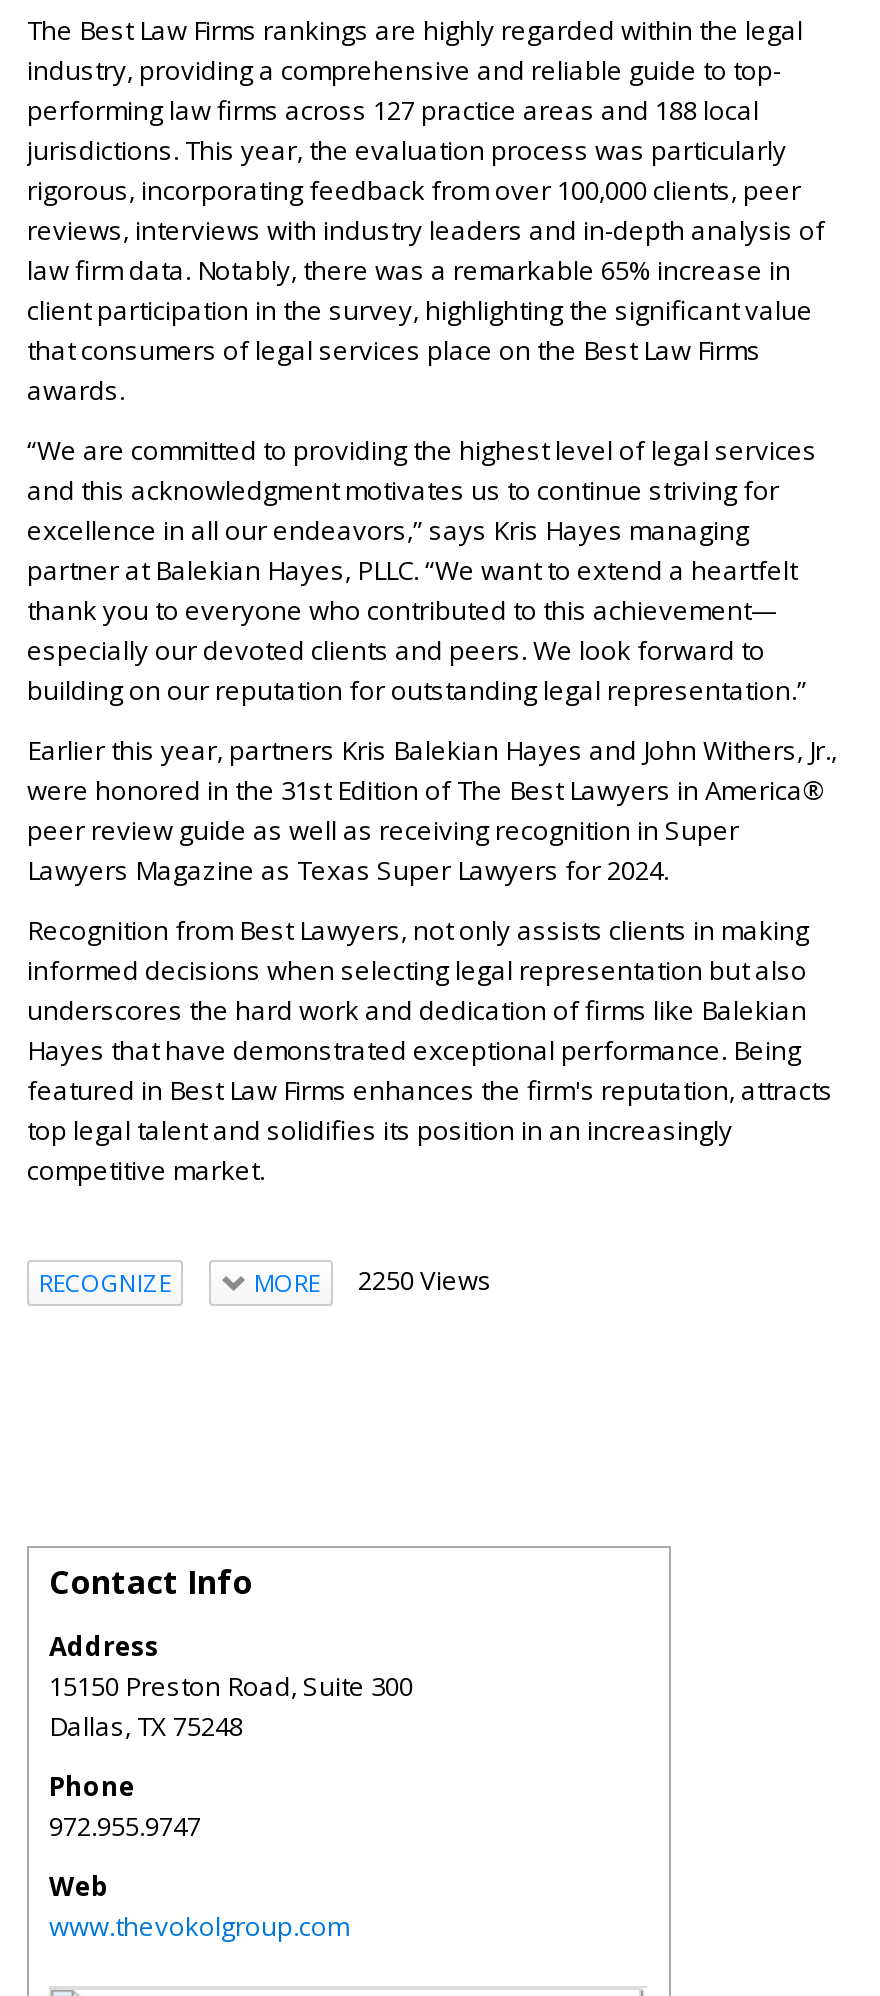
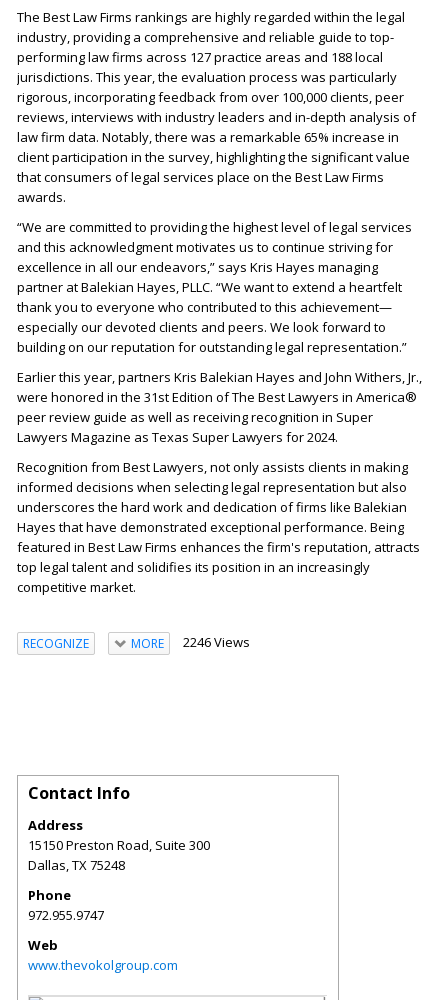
- MORE 2250 Views
+ MORE 2246 Views
